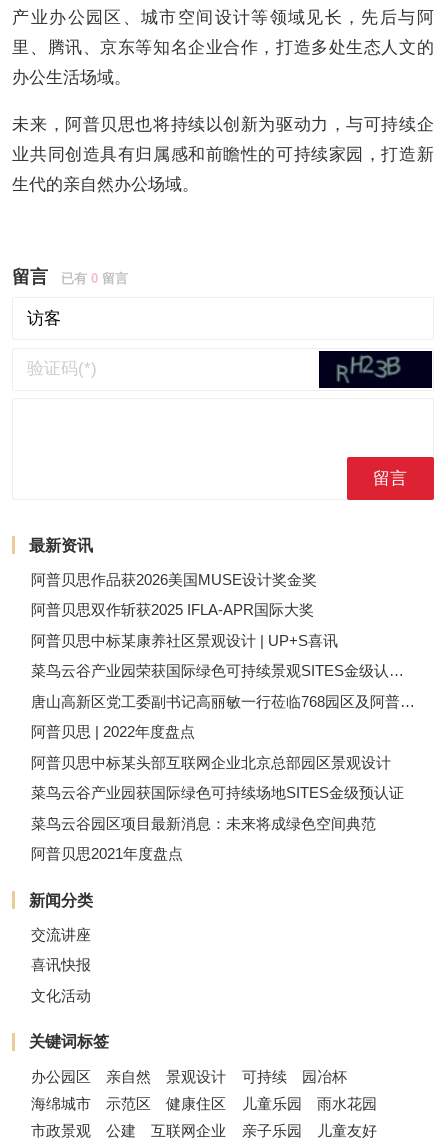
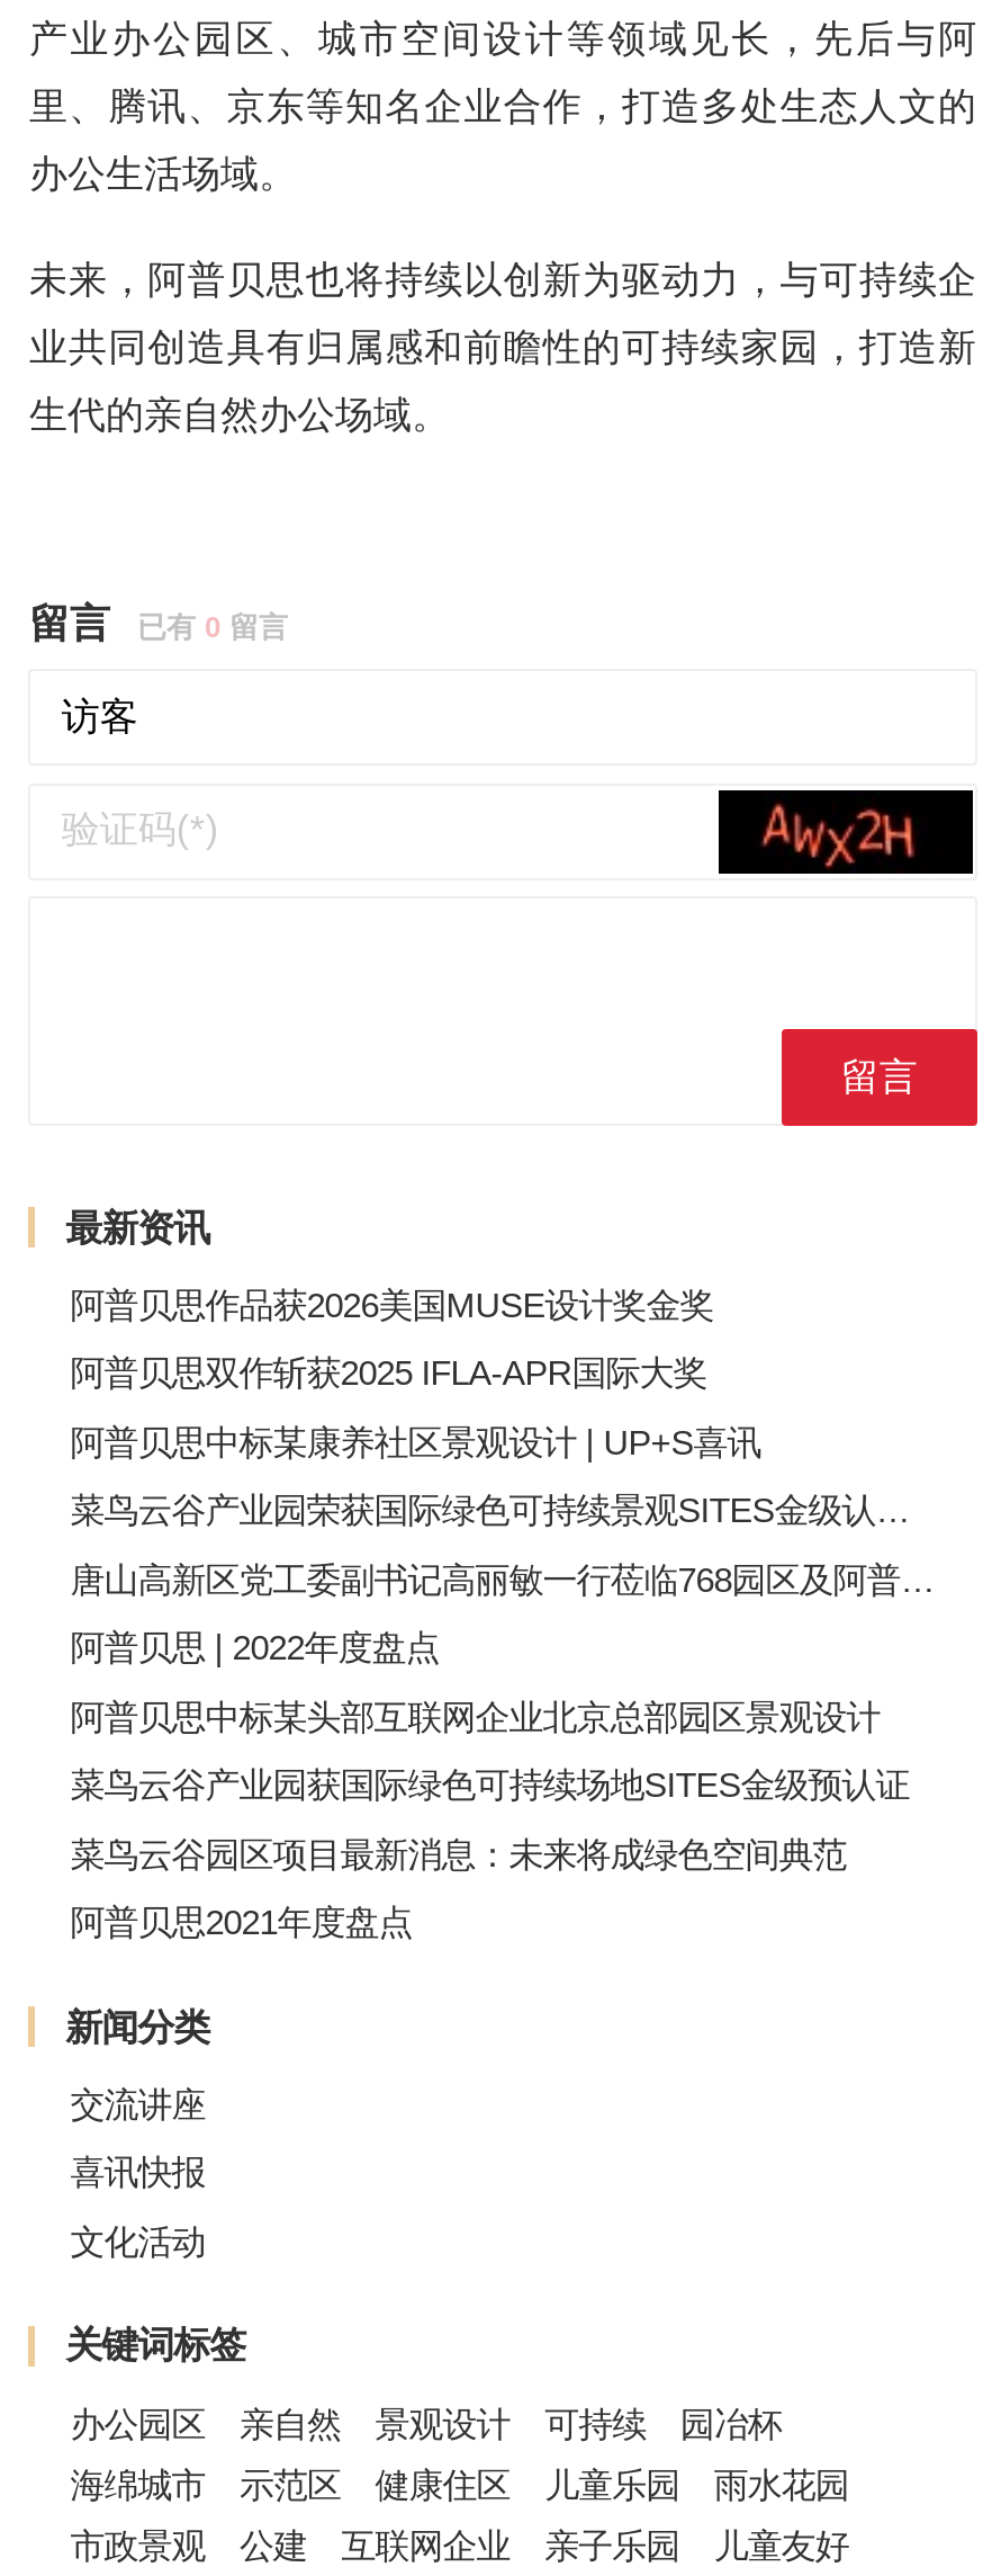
- [image]
+ [image]
